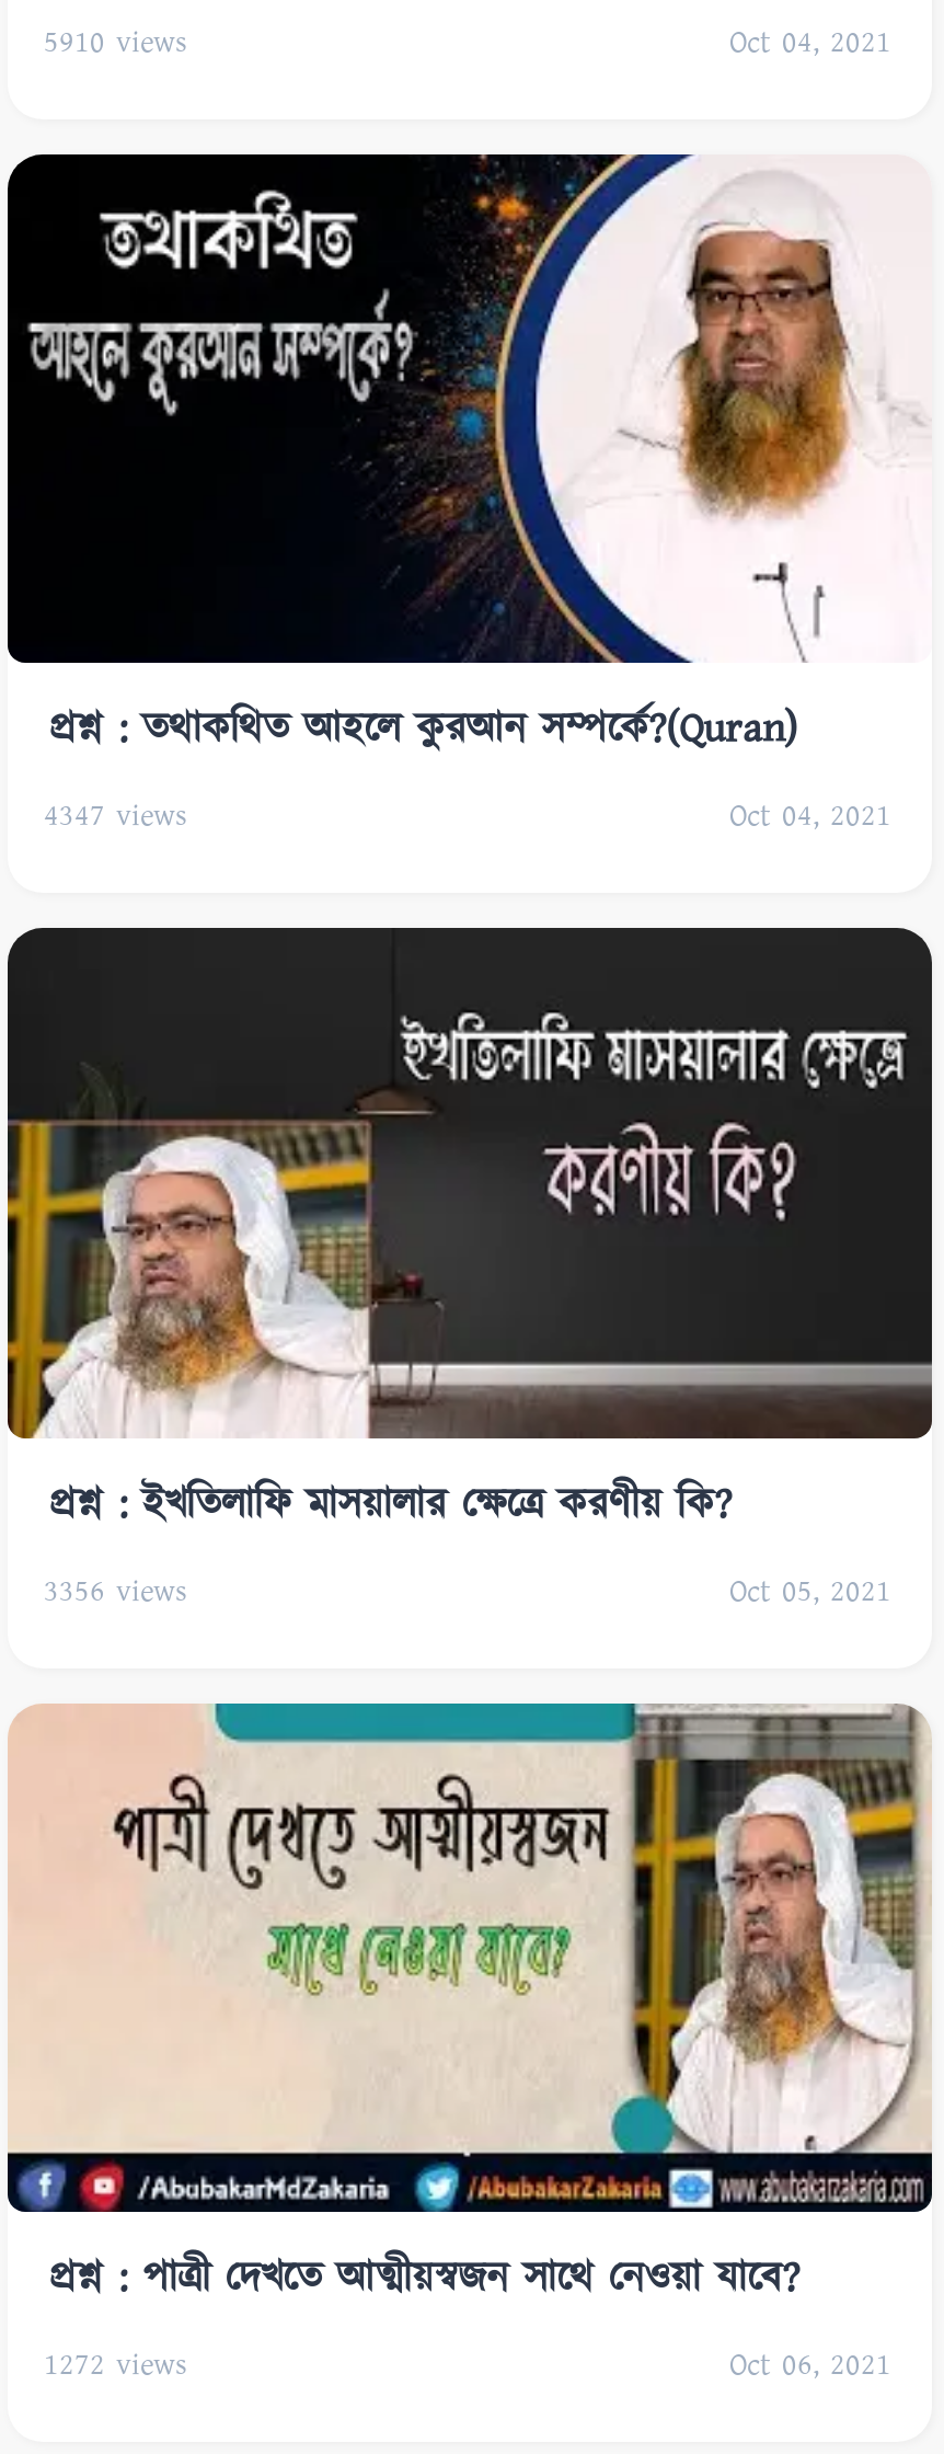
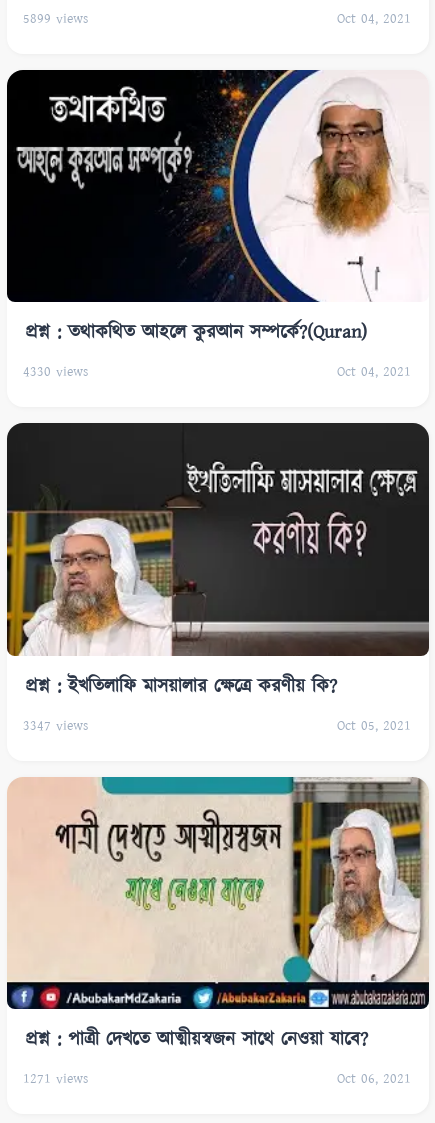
- 5910 views
+ 5899 views

- 4347 views
+ 4330 views

- 3356 views
+ 3347 views

- 1272 views
+ 1271 views
